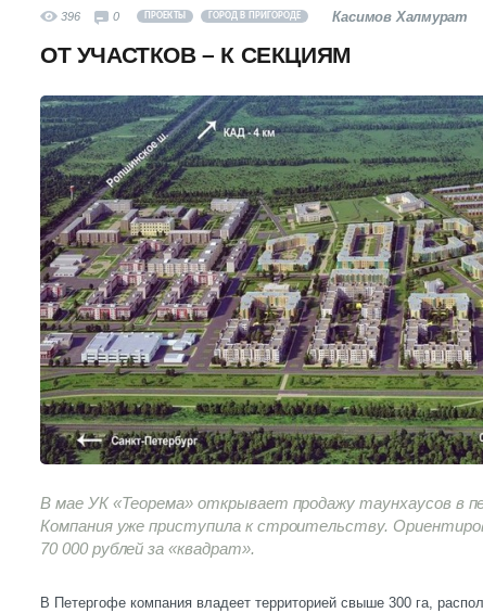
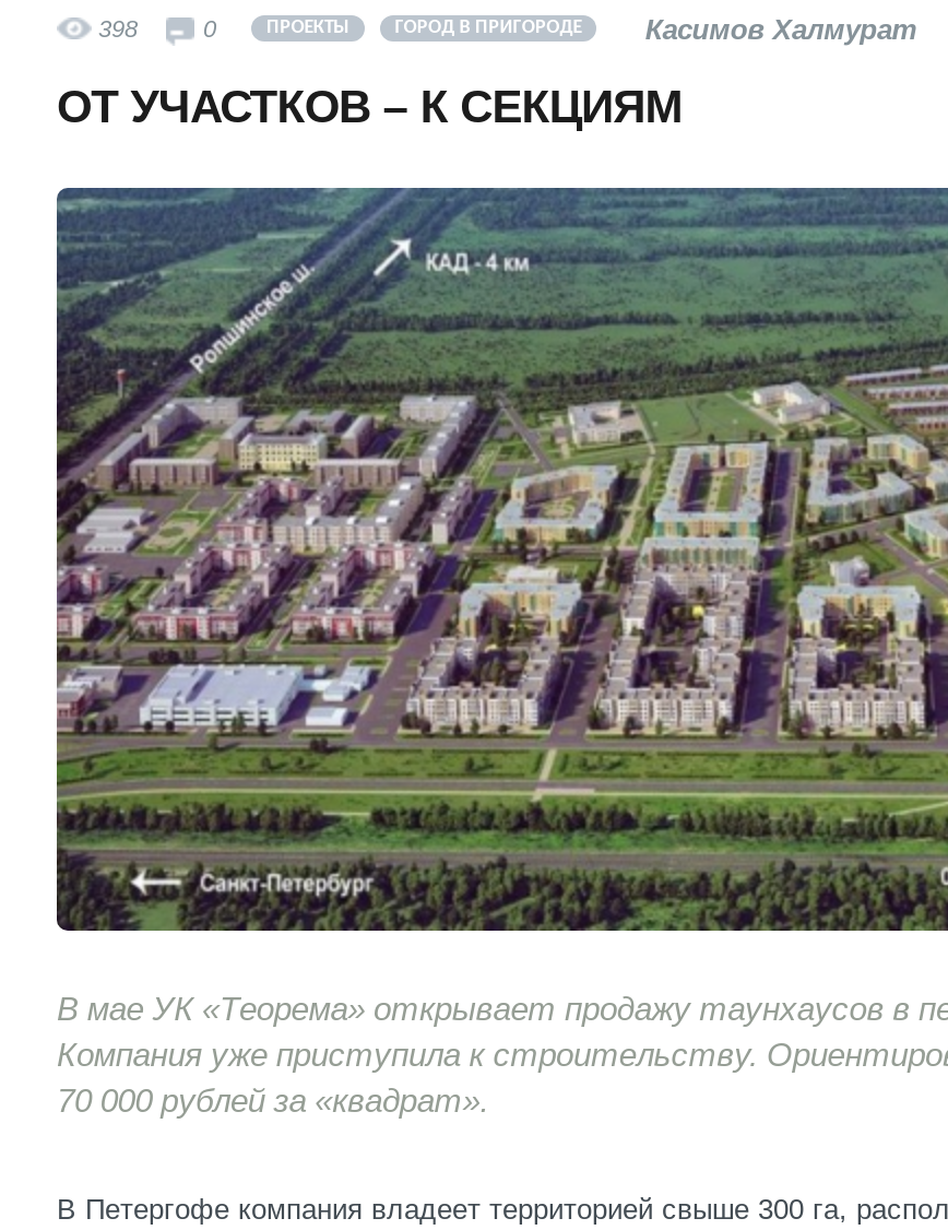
- 396
+ 398
